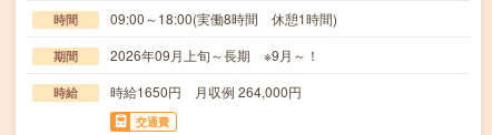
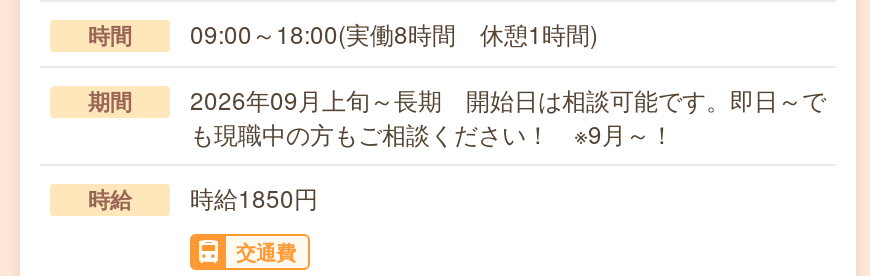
- 2026年09月上旬～長期 ※9月～！
+ 2026年09月上旬～長期 開始日は相談可能です。即日～で
+ も現職中の方もご相談ください！ ※9月～！

- 時給1650円 月収例 264,000円
+ 時給1850円
